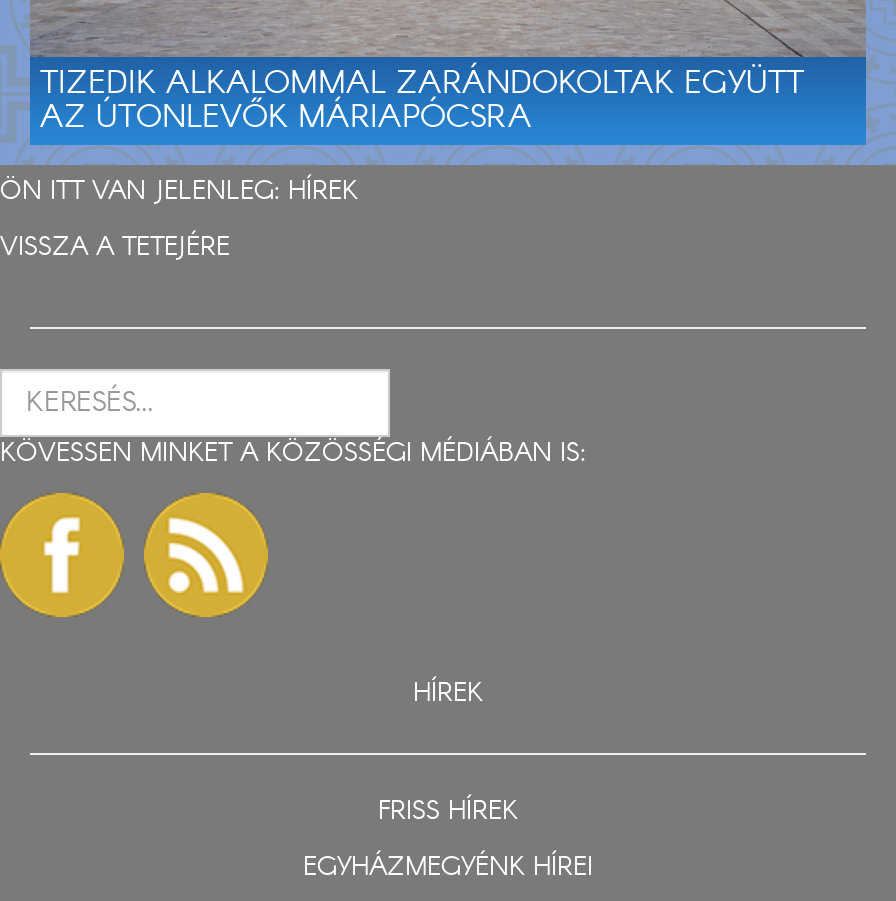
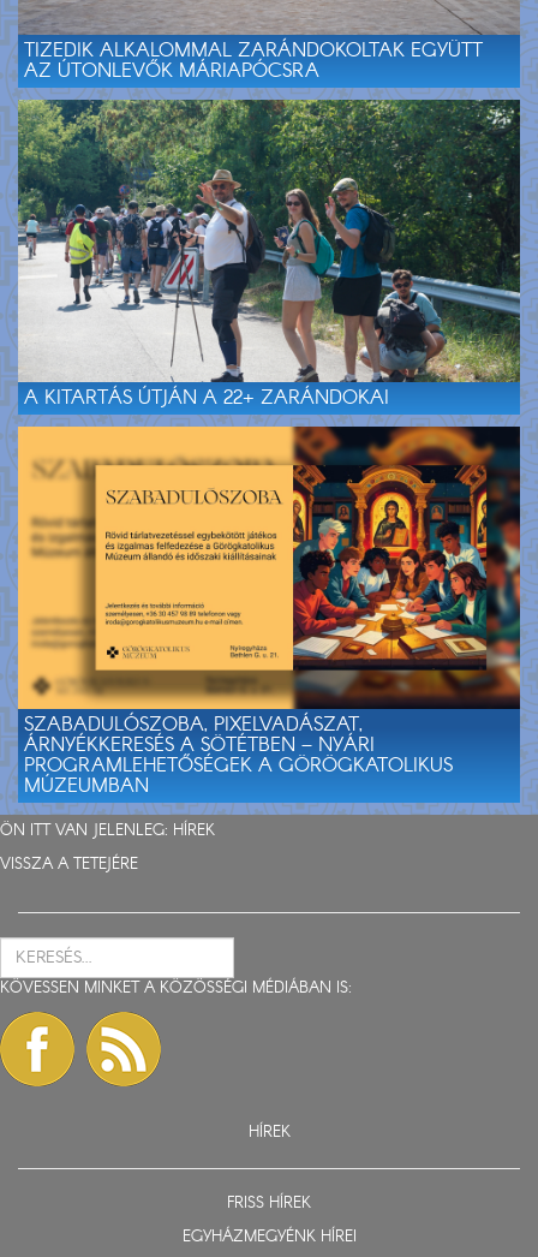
+ [image]
+ A KITARTÁS ÚTJÁN A 22+ ZARÁNDOKAI

+ SZABADULÓSZOBA, PIXELVADÁSZAT,
+ ÁRNYÉKKERESÉS A SÖTÉTBEN – NYÁRI
+ PROGRAMLEHETŐSÉGEK A GÖRÖGKATOLIKUS
+ MÚZEUMBAN
